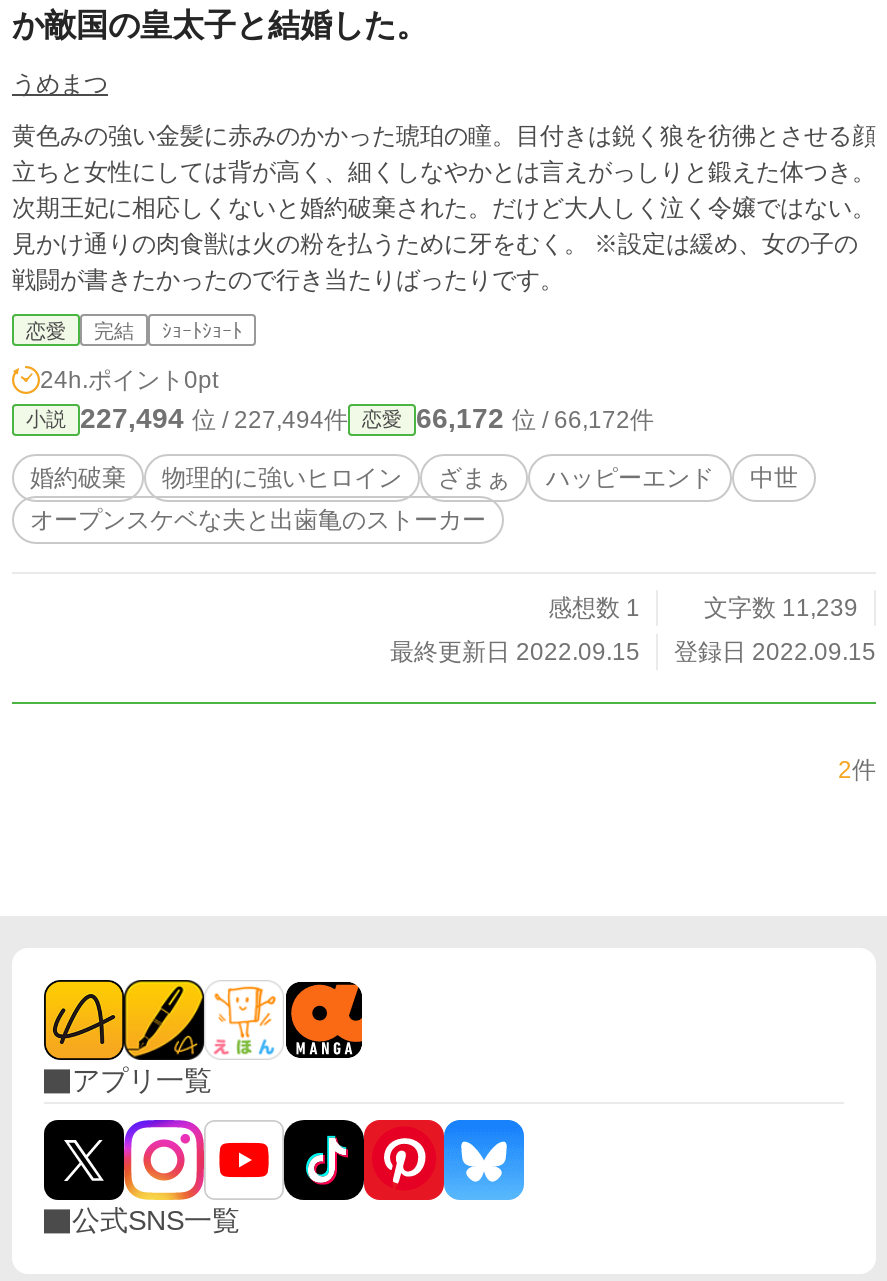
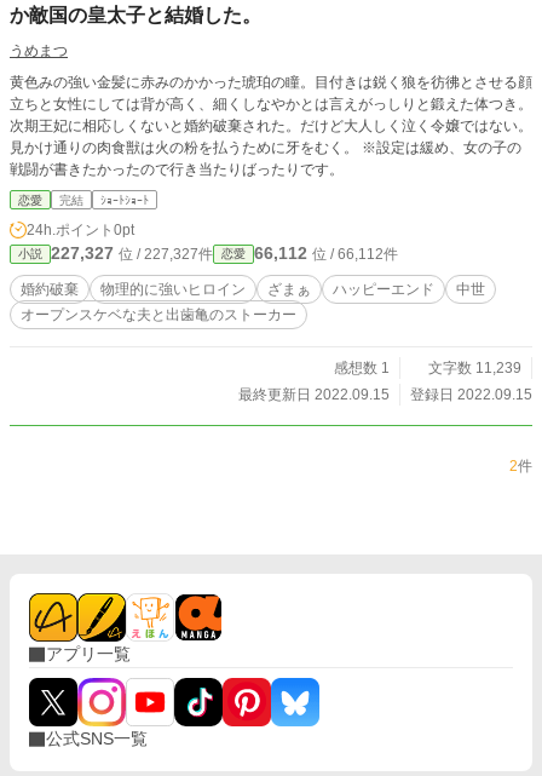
- 227,494位 / 227,494件
+ 227,327位 / 227,327件

- 66,172位 / 66,172件
+ 66,112位 / 66,112件
